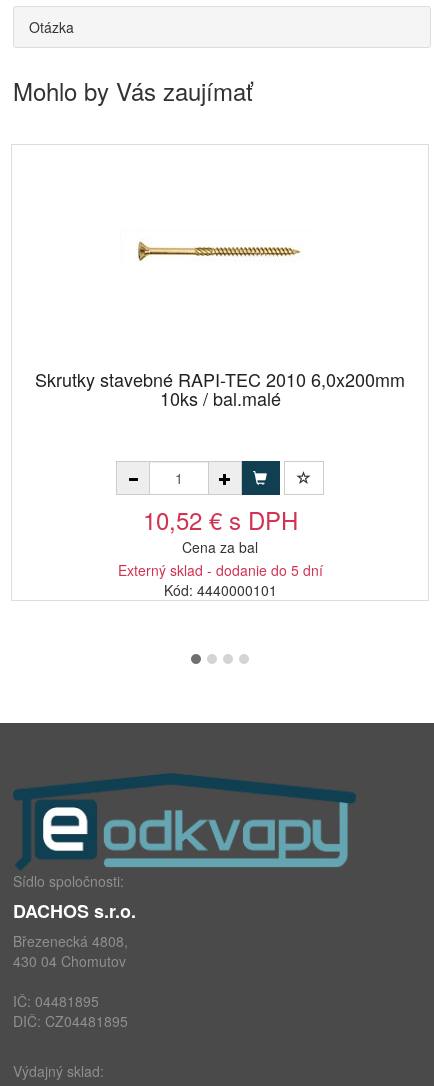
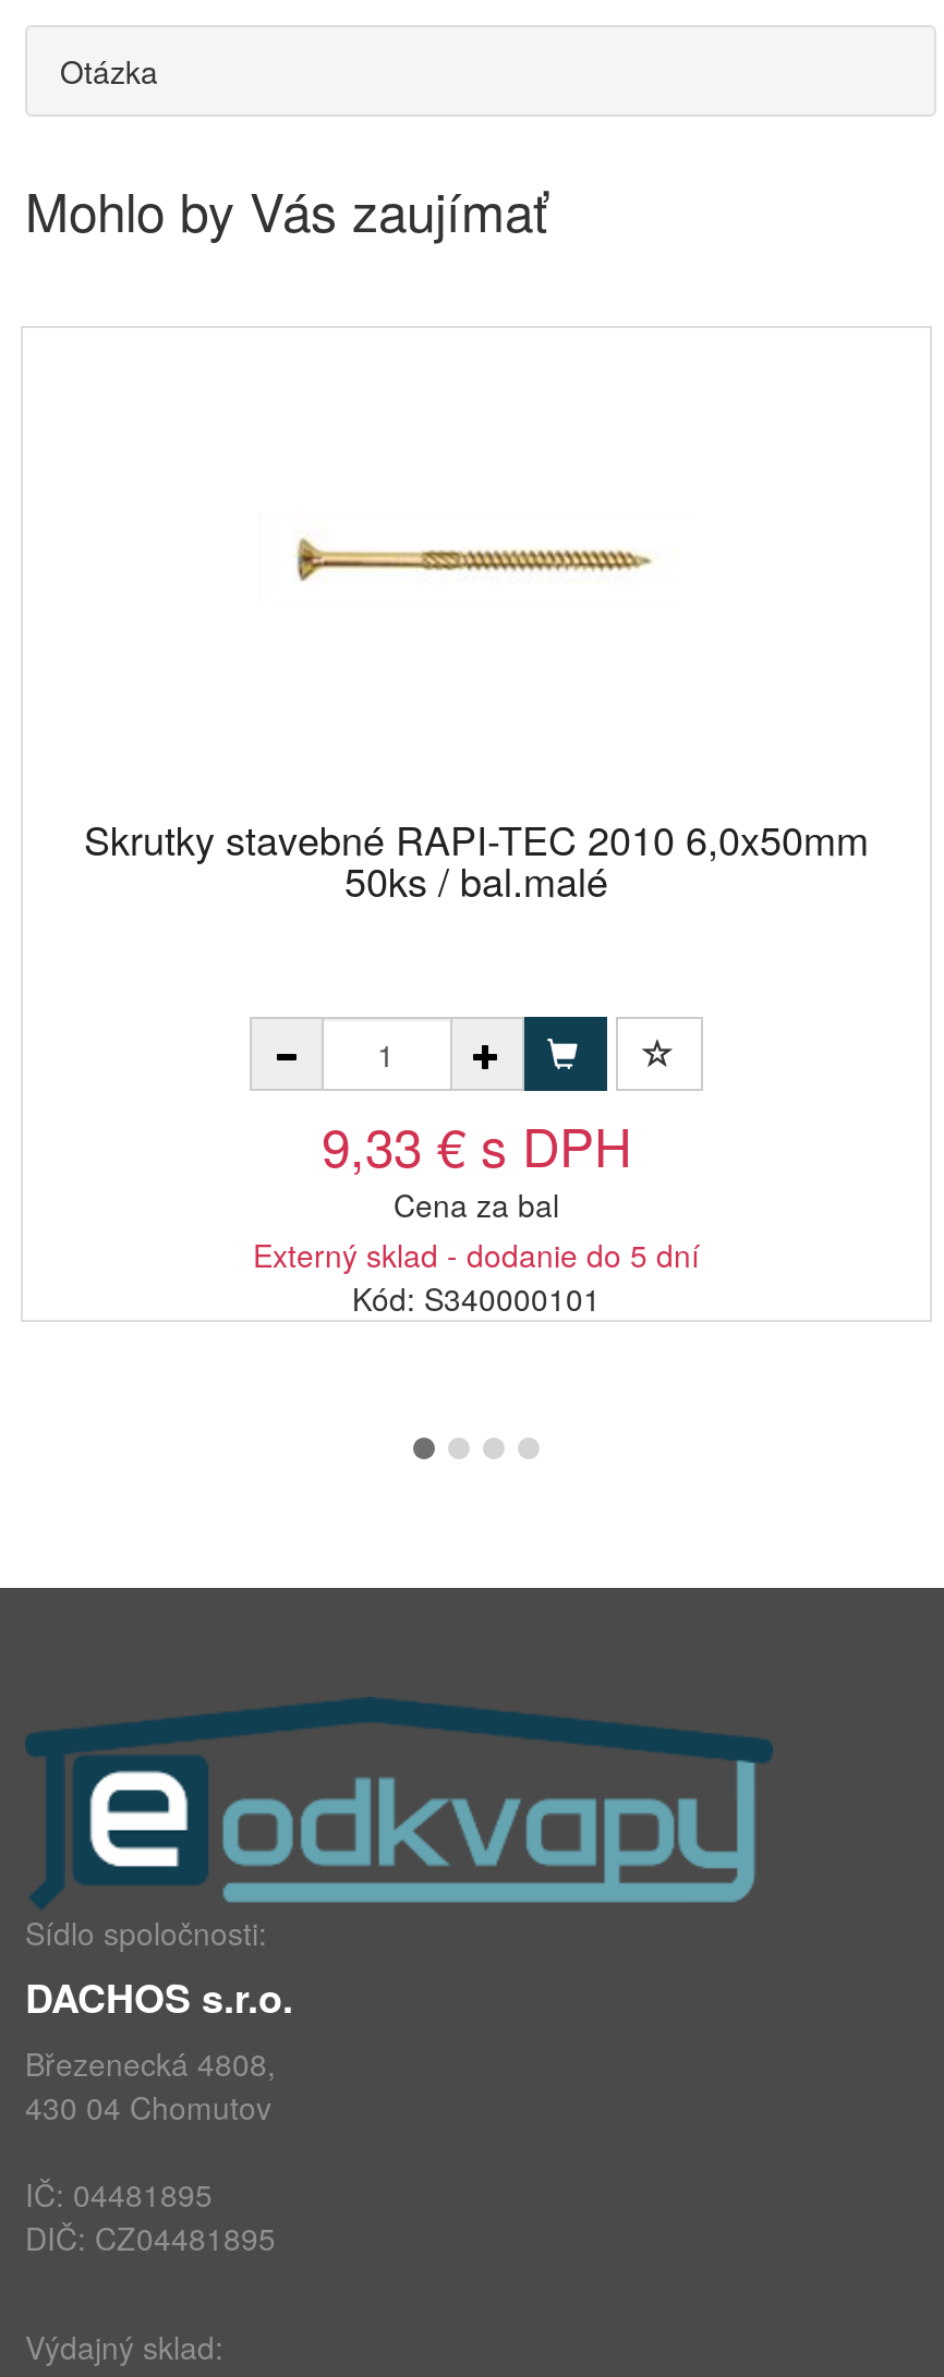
- Skrutky stavebné RAPI-TEC 2010 6,0x200mm
+ Skrutky stavebné RAPI-TEC 2010 6,0x50mm

- 10ks / bal.malé
+ 50ks / bal.malé

- 10,52 € s DPH
+ 9,33 € s DPH

- Kód: 4440000101
+ Kód: S340000101
